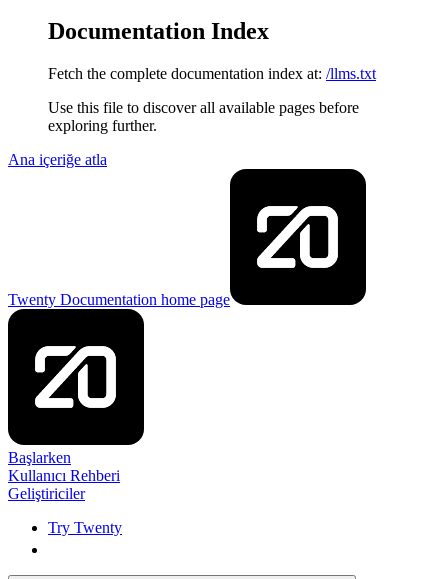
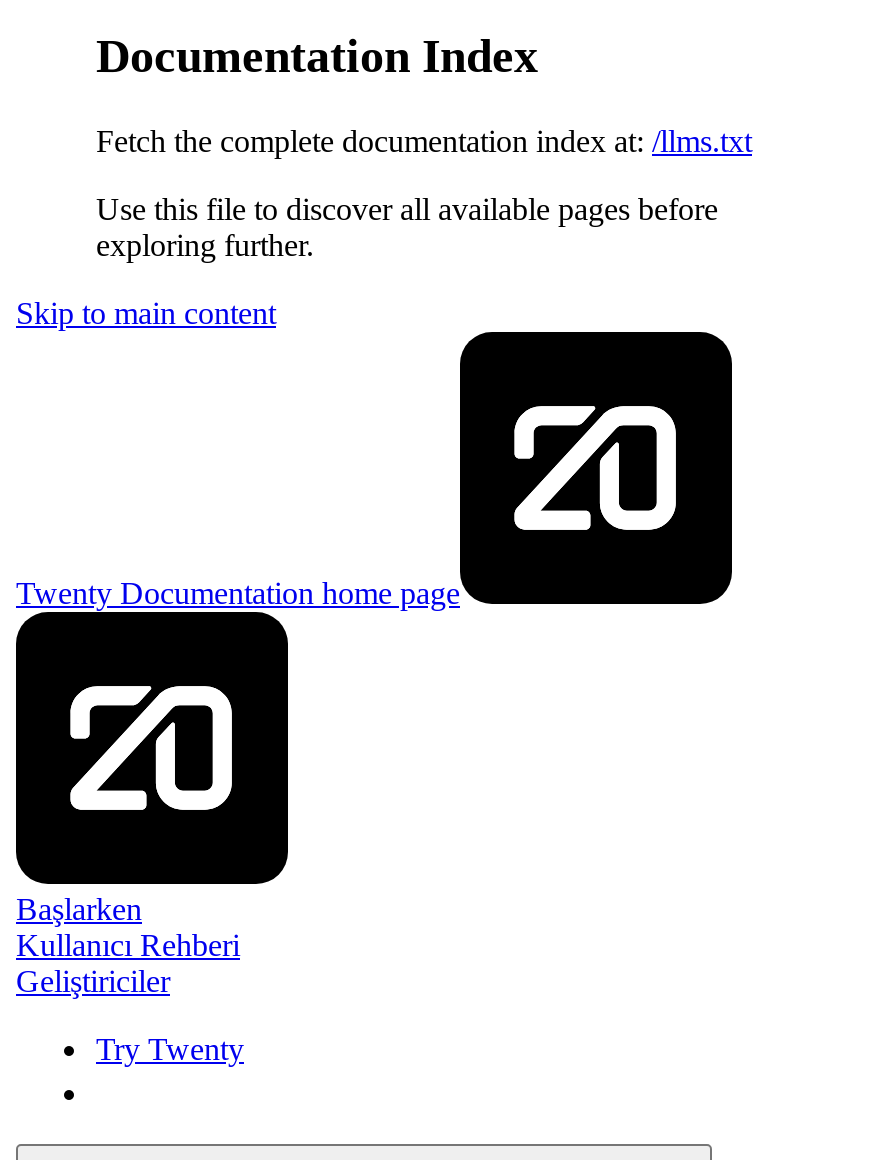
- Ana içeriğe atla
+ Skip to main content
